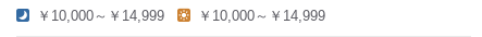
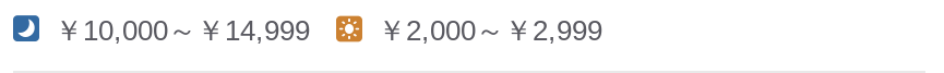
- ￥10,000～￥14,999
+ ￥2,000～￥2,999
